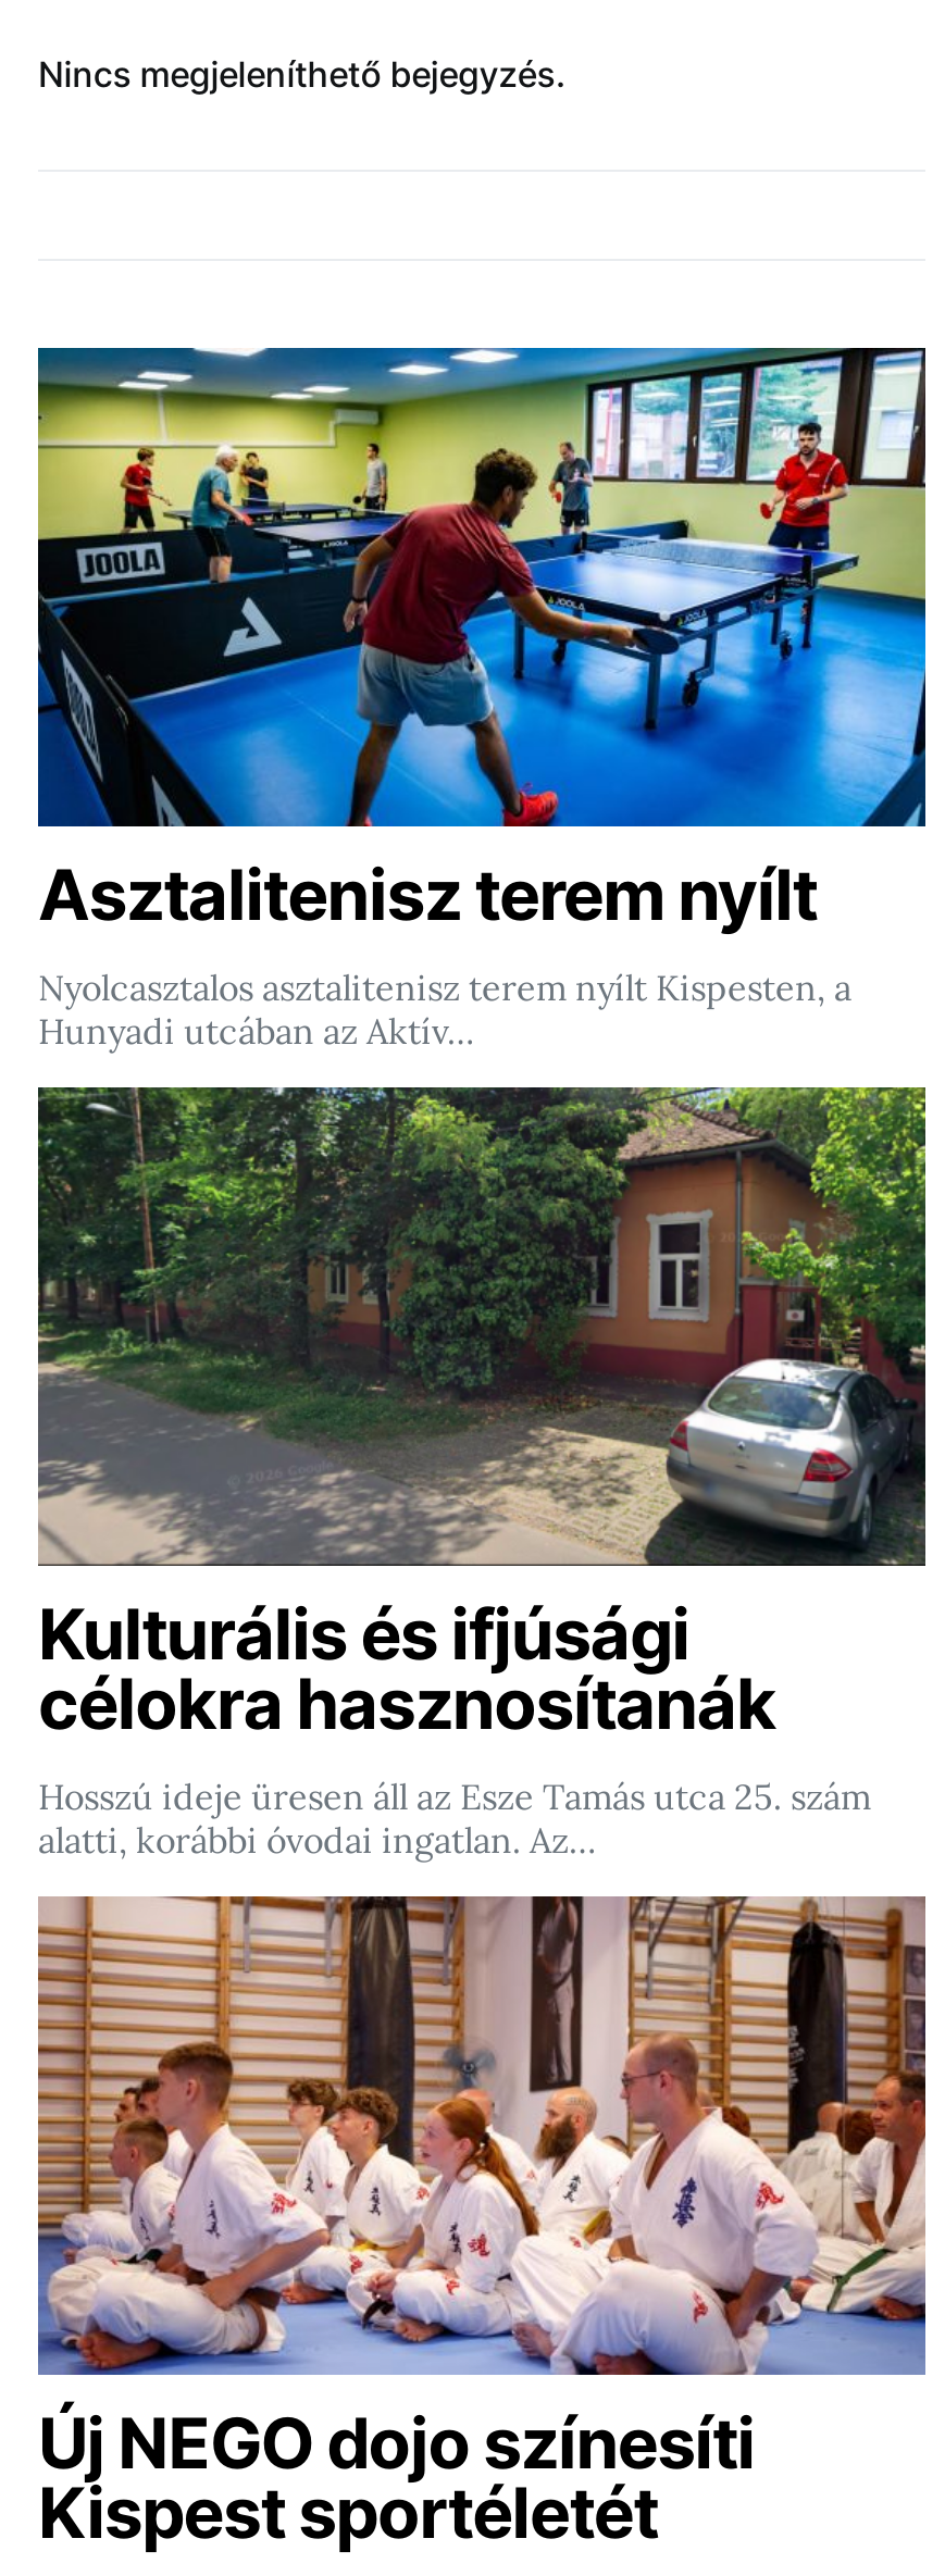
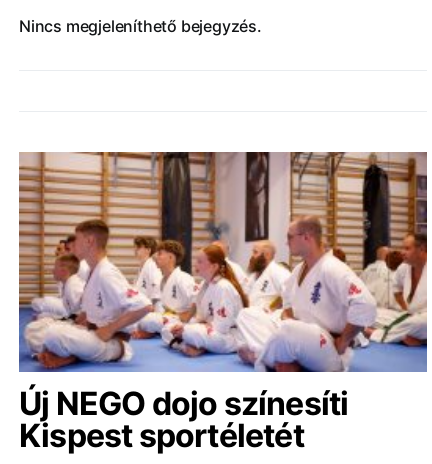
- [image]
- Asztalitenisz terem nyílt
- Nyolcasztalos asztalitenisz terem nyílt Kispesten, a
- Hunyadi utcában az Aktív…

- [image]
- Kulturális és ifjúsági
- célokra hasznosítanák
- Hosszú ideje üresen áll az Esze Tamás utca 25. szám
- alatti, korábbi óvodai ingatlan. Az…
